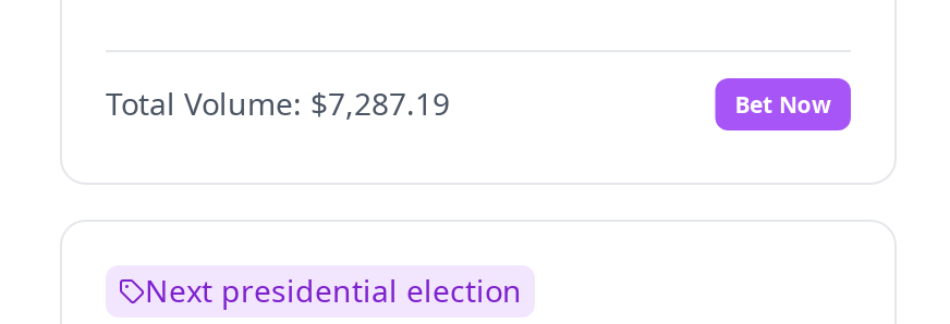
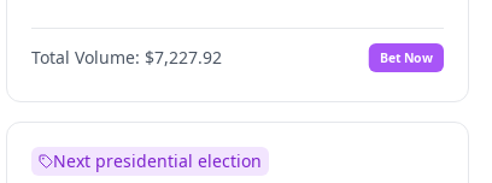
- Total Volume: $7,287.19
+ Total Volume: $7,227.92
